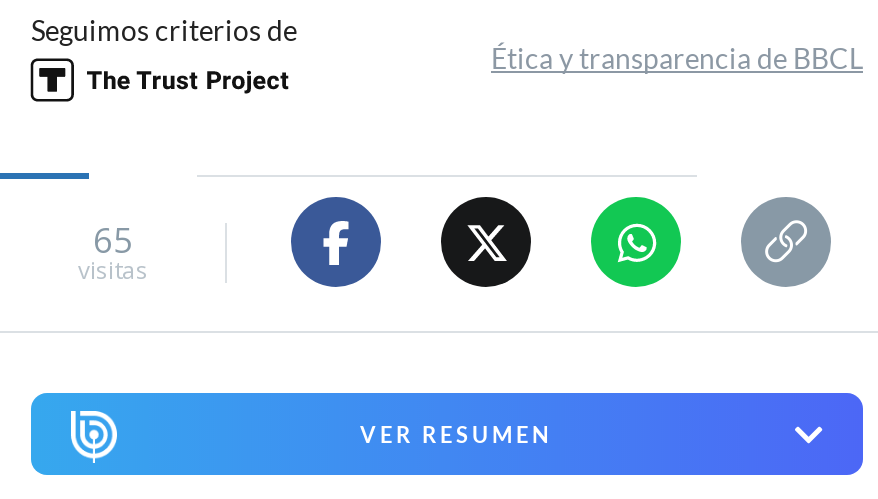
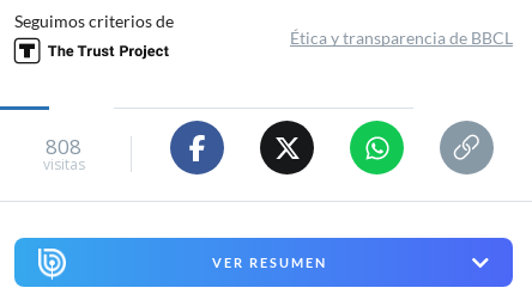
- 65
+ 808
